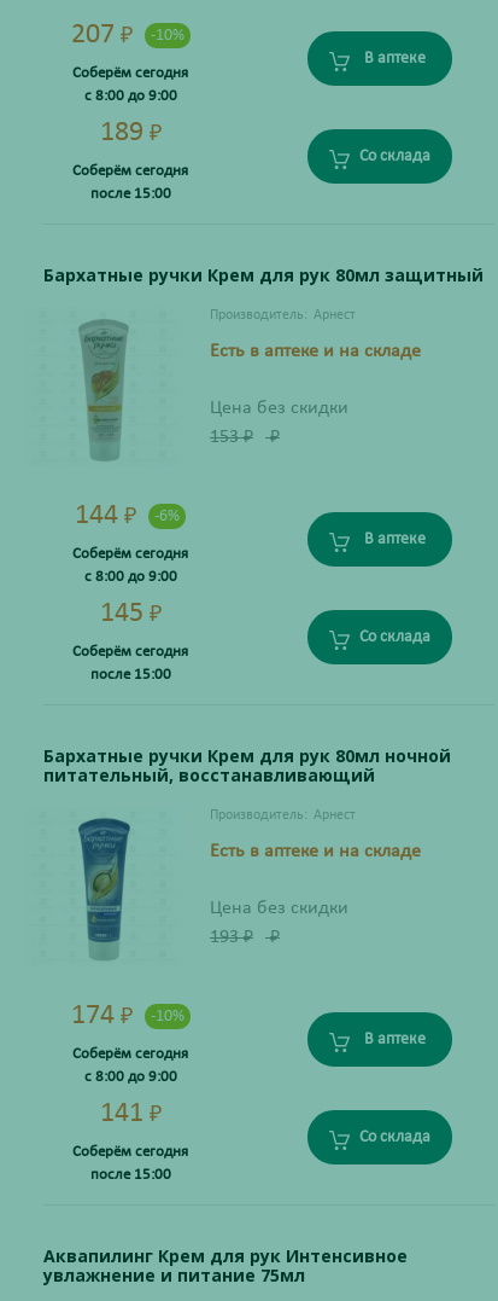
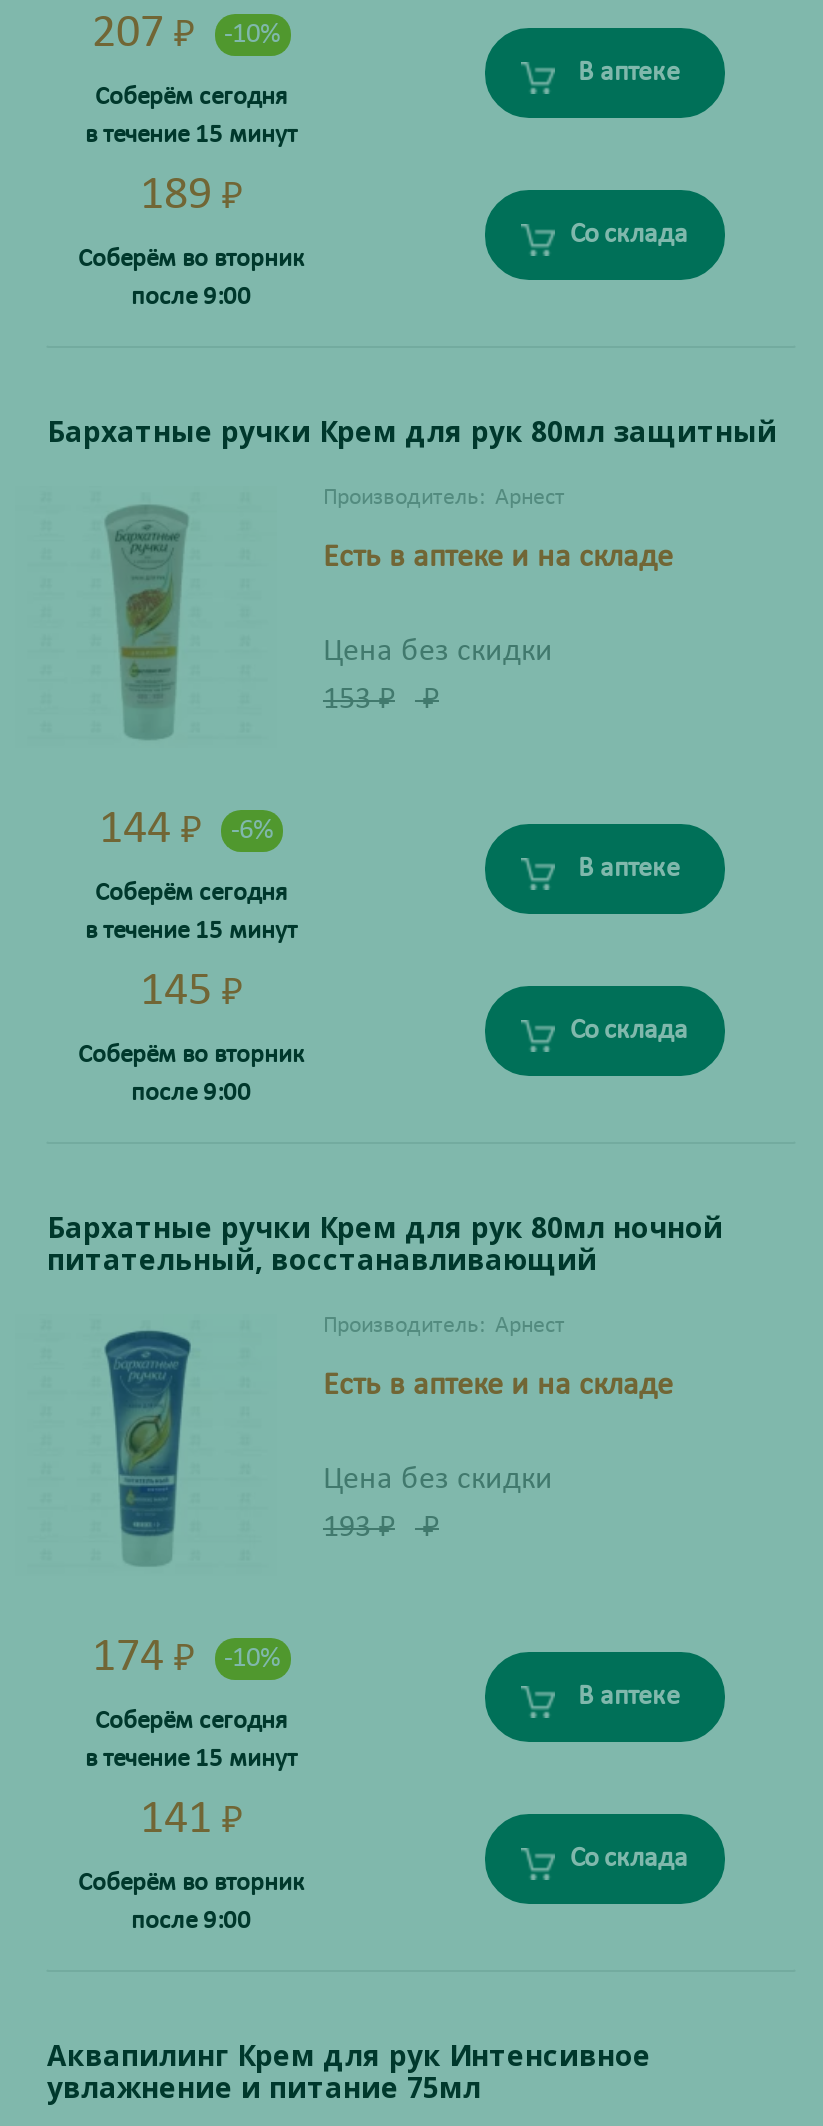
- с 8:00 до 9:00
+ в течение 15 минут

- Соберём сегодня
+ Соберём во вторник

- после 15:00
+ после 9:00

- с 8:00 до 9:00
+ в течение 15 минут

- Соберём сегодня
+ Соберём во вторник

- после 15:00
+ после 9:00

- с 8:00 до 9:00
+ в течение 15 минут

- Соберём сегодня
+ Соберём во вторник

- после 15:00
+ после 9:00
